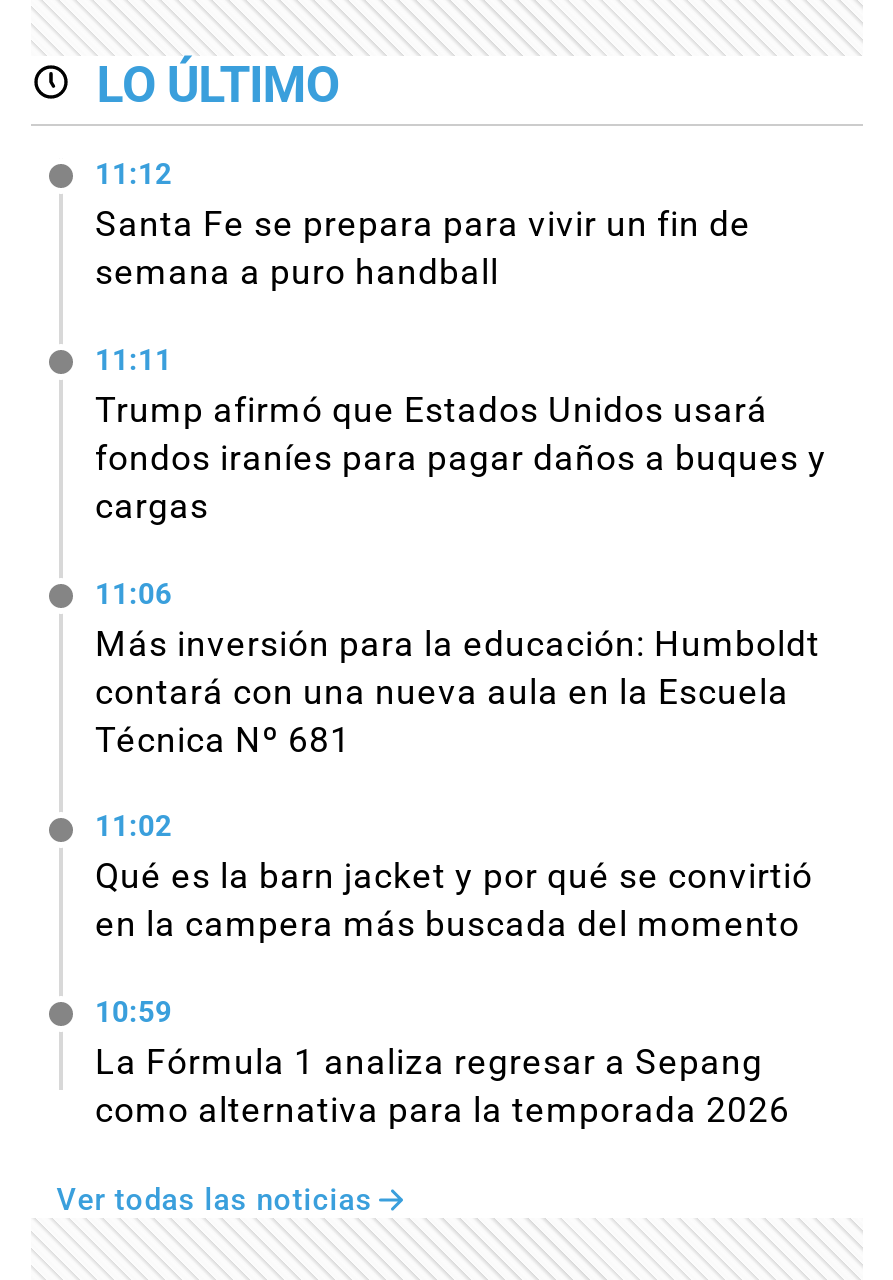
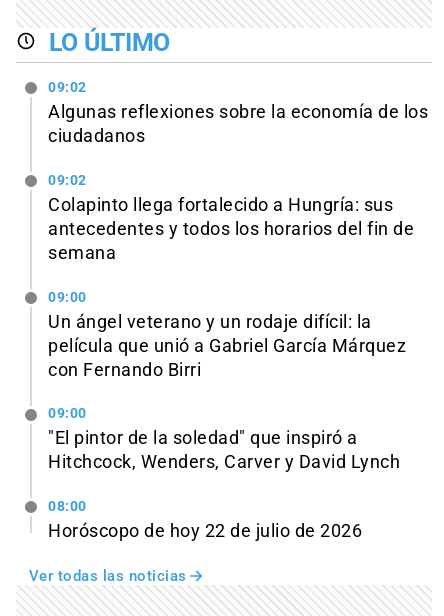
- 11:12
- Santa Fe se prepara para vivir un fin de
- semana a puro handball
+ 09:02
+ Algunas reflexiones sobre la economía de los
+ ciudadanos

- 11:11
- Trump afirmó que Estados Unidos usará
- fondos iraníes para pagar daños a buques y
- cargas
+ 09:02
+ Colapinto llega fortalecido a Hungría: sus
+ antecedentes y todos los horarios del fin de
+ semana

- 11:06
- Más inversión para la educación: Humboldt
- contará con una nueva aula en la Escuela
- Técnica Nº 681
+ 09:00
+ Un ángel veterano y un rodaje difícil: la
+ película que unió a Gabriel García Márquez
+ con Fernando Birri

- 11:02
- Qué es la barn jacket y por qué se convirtió
- en la campera más buscada del momento
+ 09:00
+ "El pintor de la soledad" que inspiró a
+ Hitchcock, Wenders, Carver y David Lynch

- 10:59
- La Fórmula 1 analiza regresar a Sepang
- como alternativa para la temporada 2026
+ 08:00
+ Horóscopo de hoy 22 de julio de 2026
